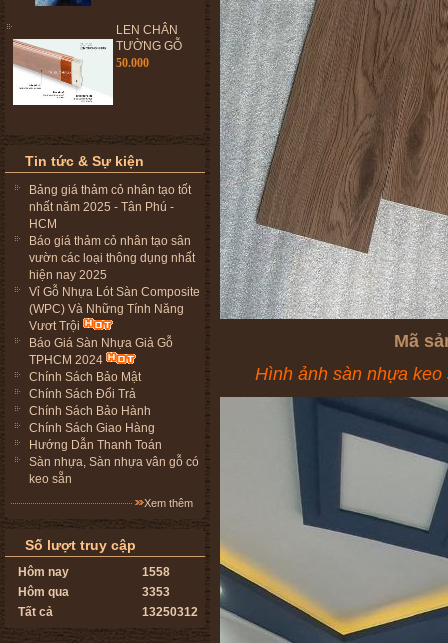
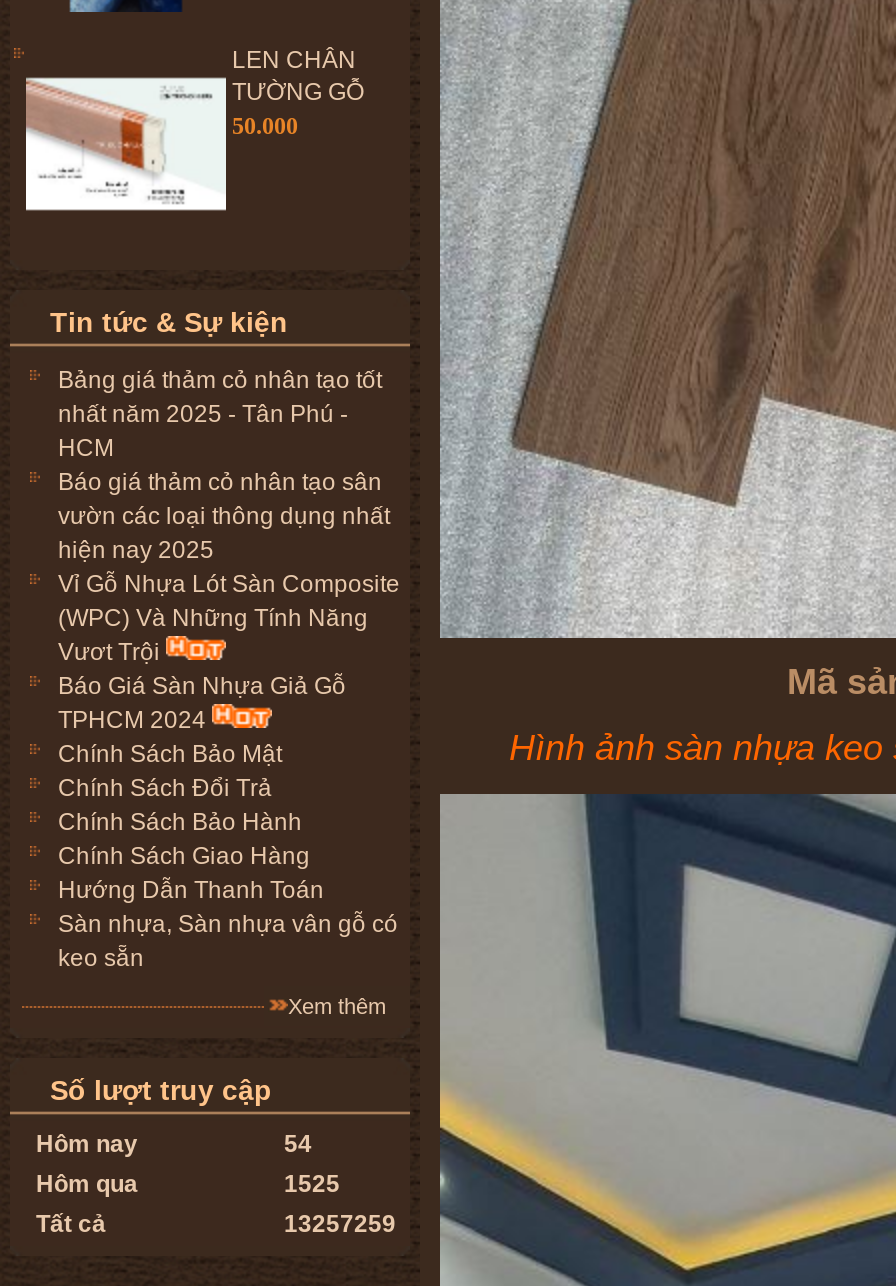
- 1558
+ 54

- 3353
+ 1525

- 13250312
+ 13257259
